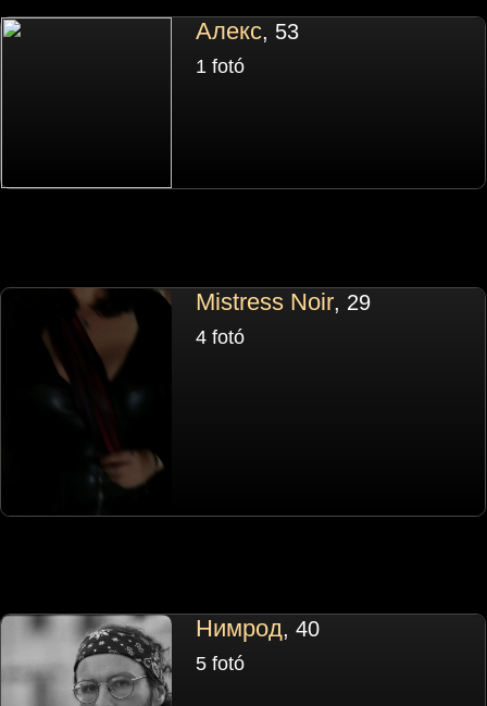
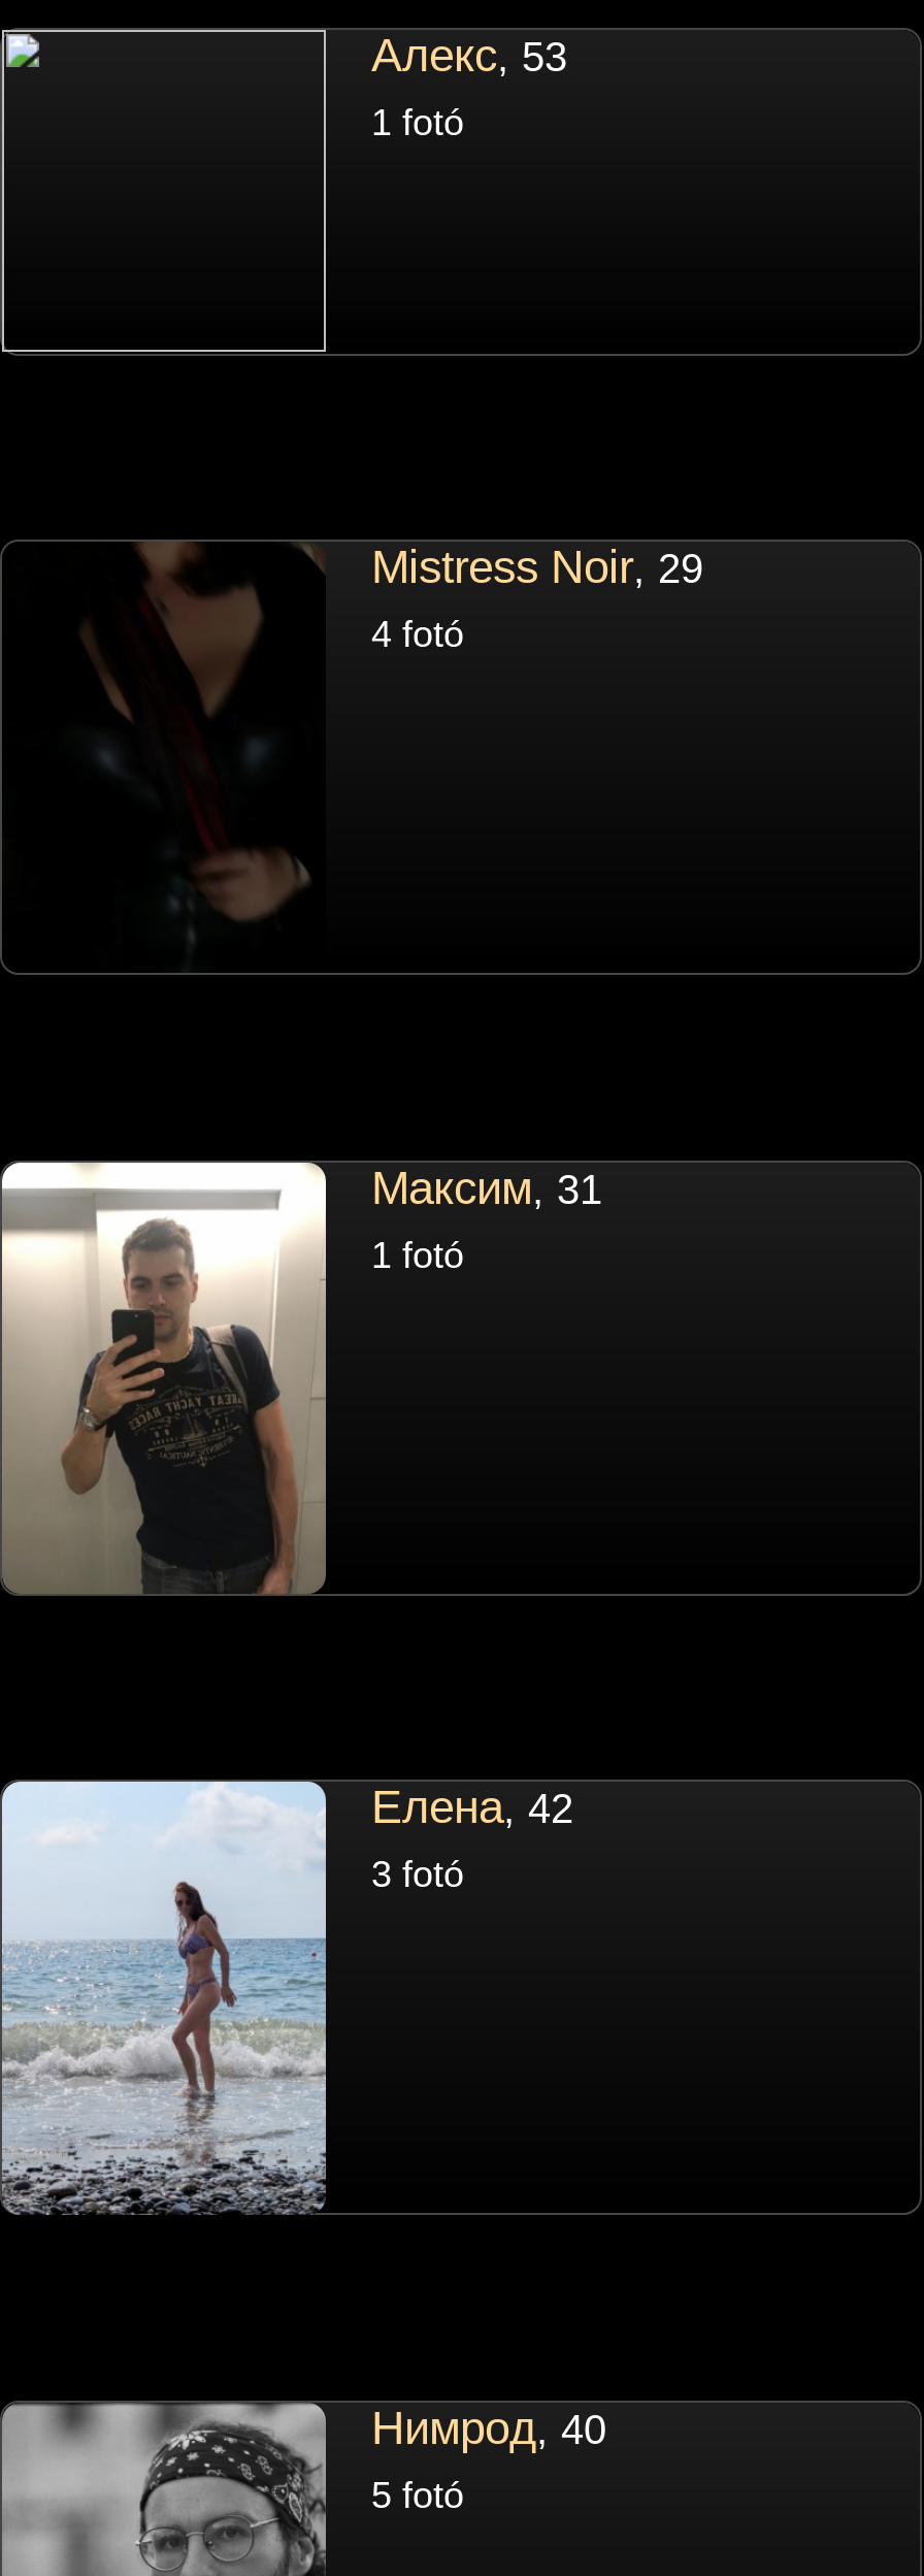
+ [image]
+ Максим, 31
+ 1 fotó

+ [image]
+ Елена, 42
+ 3 fotó
